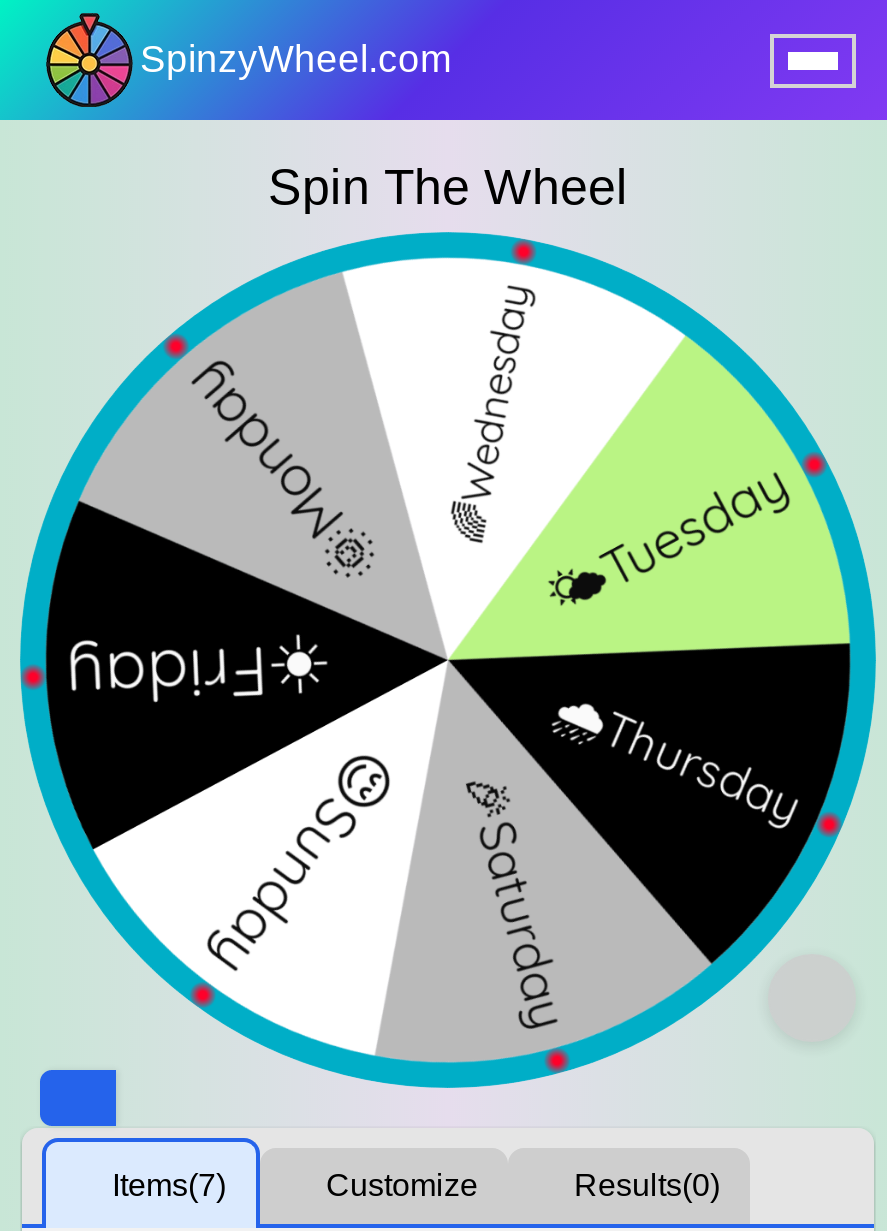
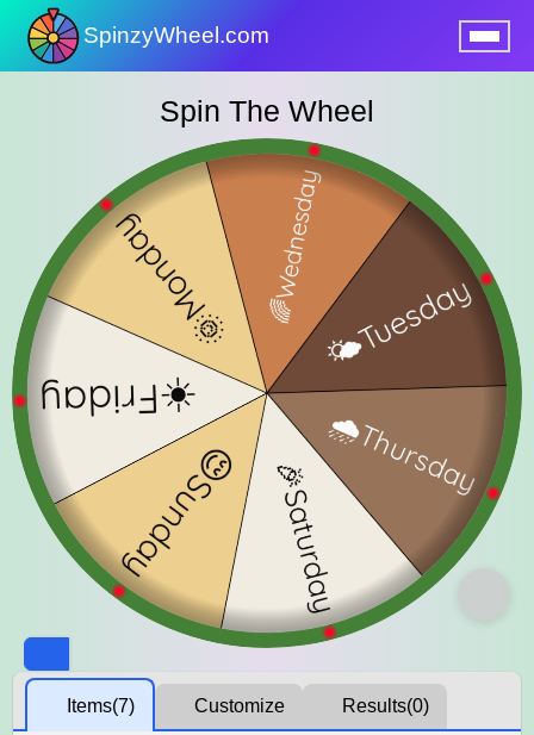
- [image]
+ [image]
